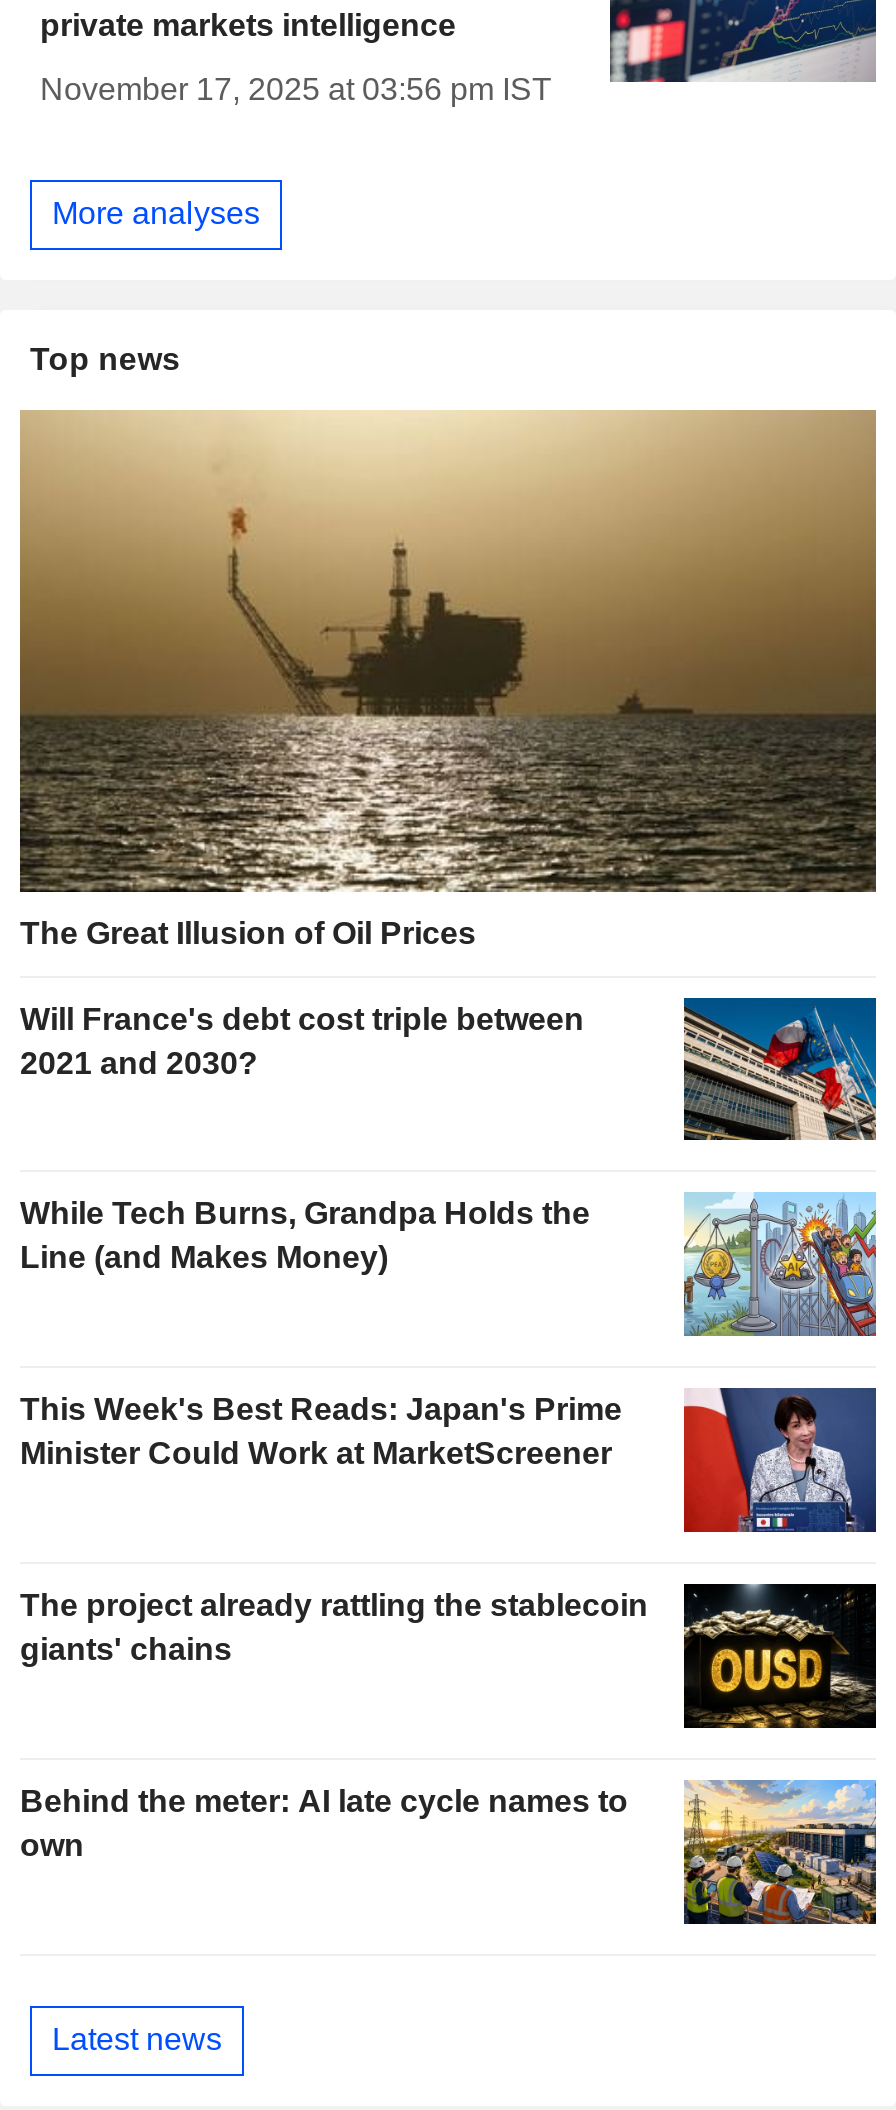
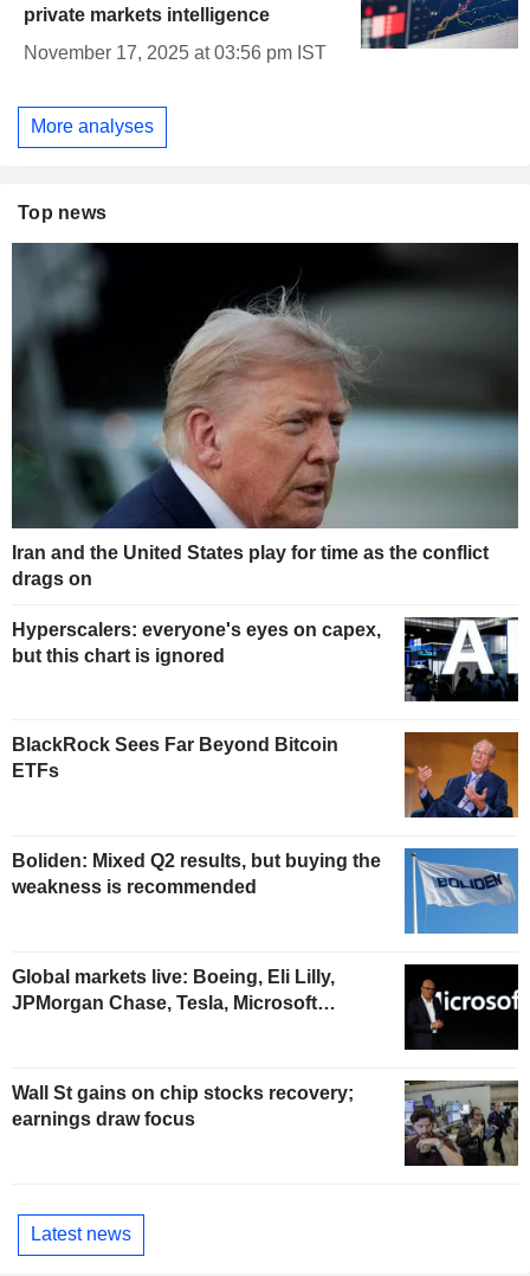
- [image]
- The Great Illusion of Oil Prices
+ [image]
+ Iran and the United States play for time as the conflict
+ drags on

- Will France's debt cost triple between
- 2021 and 2030?
+ Hyperscalers: everyone's eyes on capex,
+ but this chart is ignored

- [image]
+ [image]

- While Tech Burns, Grandpa Holds the
- Line (and Makes Money)
+ BlackRock Sees Far Beyond Bitcoin
+ ETFs

- [image]
+ [image]

- [image]
- This Week's Best Reads: Japan's Prime
- Minister Could Work at MarketScreener
+ [image]
+ Boliden: Mixed Q2 results, but buying the
+ weakness is recommended

- The project already rattling the stablecoin
- giants' chains
+ Global markets live: Boeing, Eli Lilly,
+ JPMorgan Chase, Tesla, Microsoft…

- [image]
+ [image]

- Behind the meter: AI late cycle names to
- own
+ Wall St gains on chip stocks recovery;
+ earnings draw focus

- [image]
+ [image]
